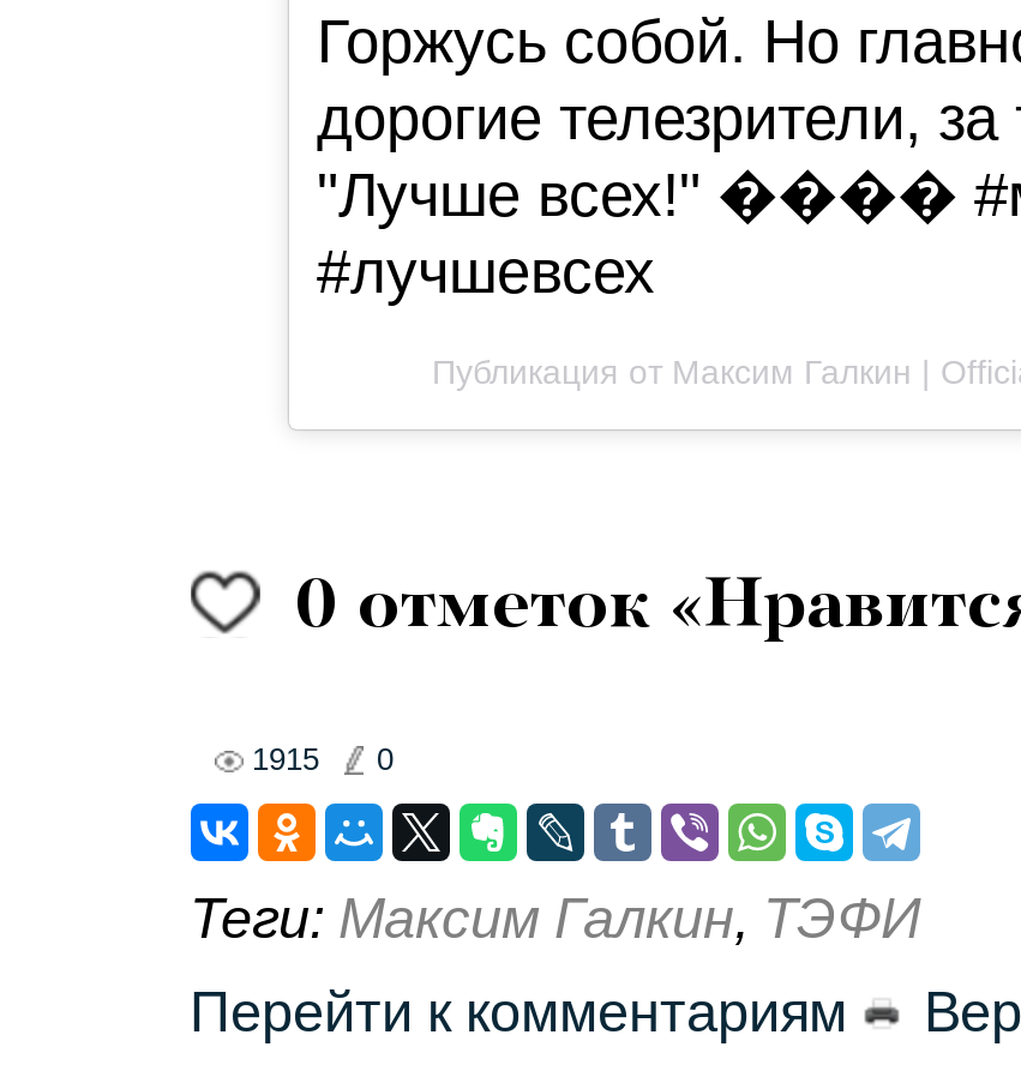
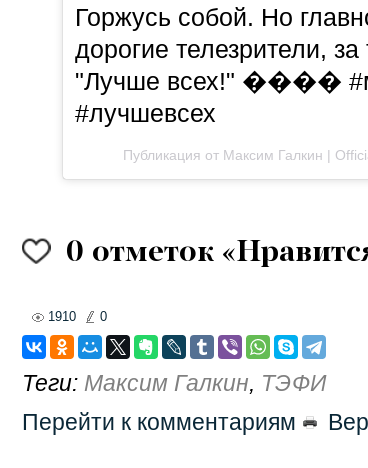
- 1915 0
+ 1910 0
